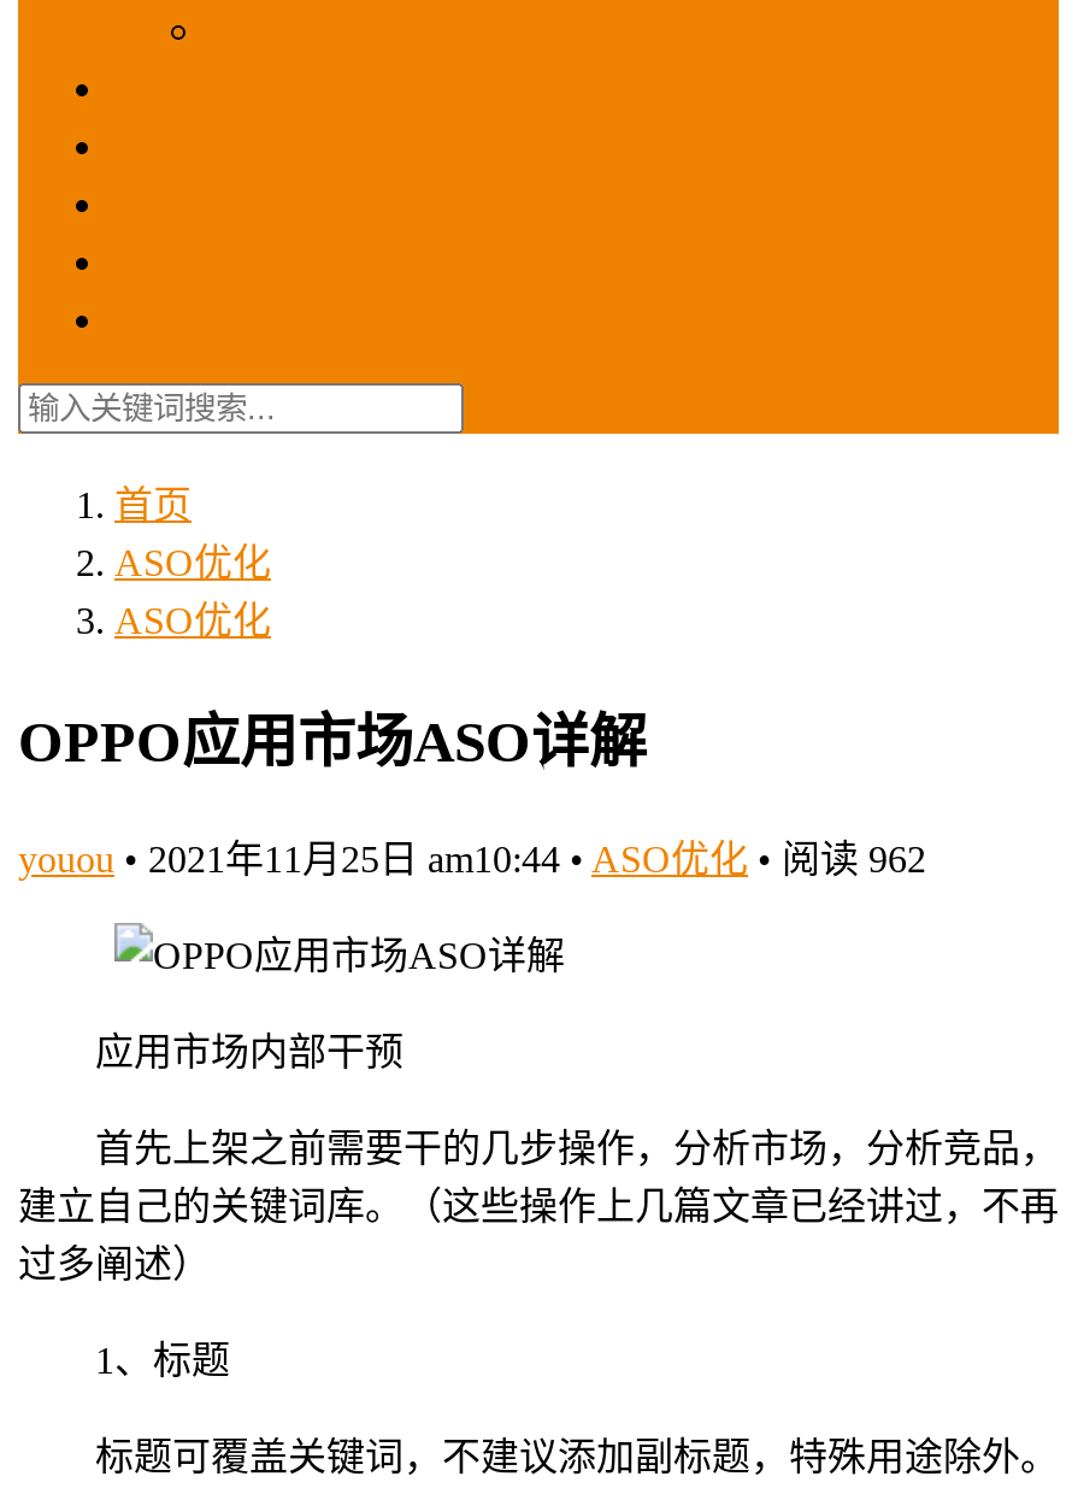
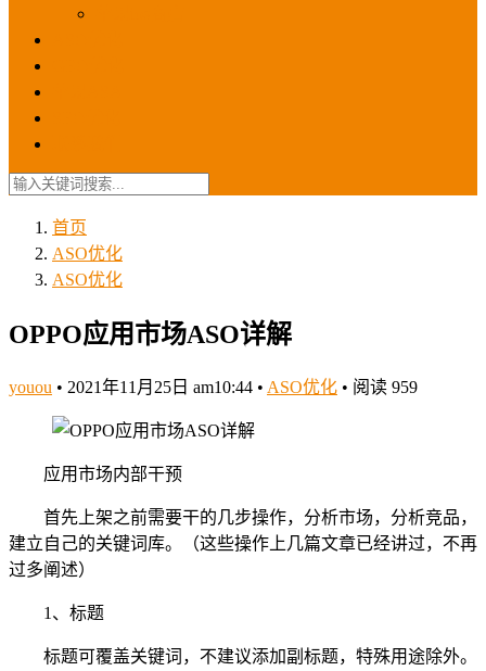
- youou • 2021年11月25日 am10:44 • ASO优化 • 阅读 962
+ youou • 2021年11月25日 am10:44 • ASO优化 • 阅读 959
